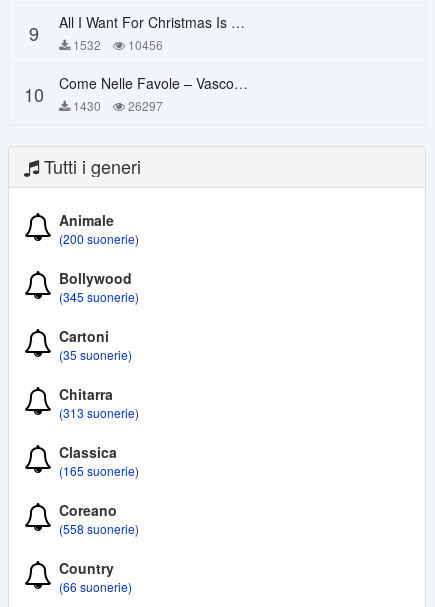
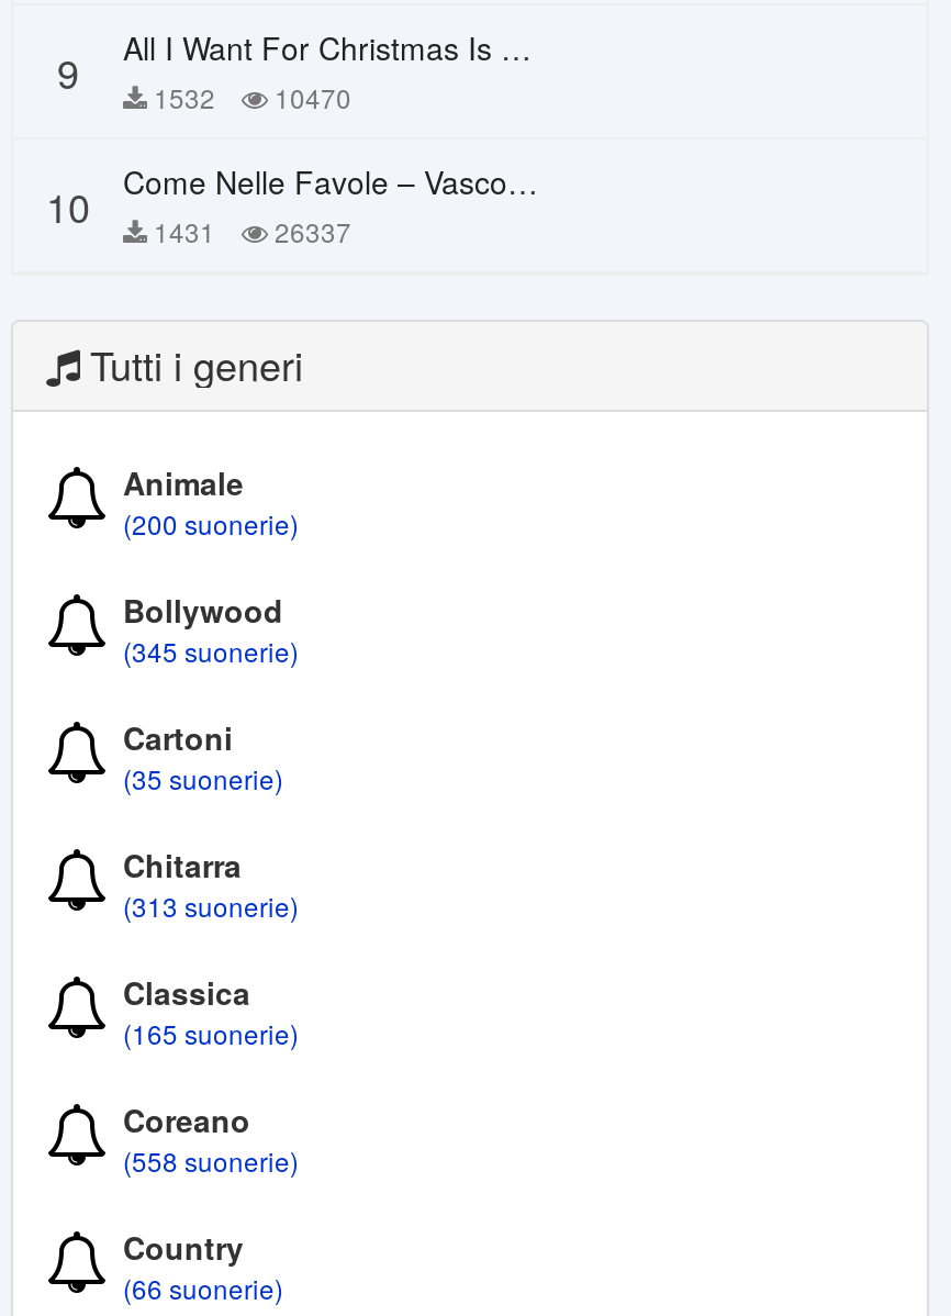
- 9 1532 10456
+ 9 1532 10470

- 1430
+ 1431

- 26297
+ 26337
